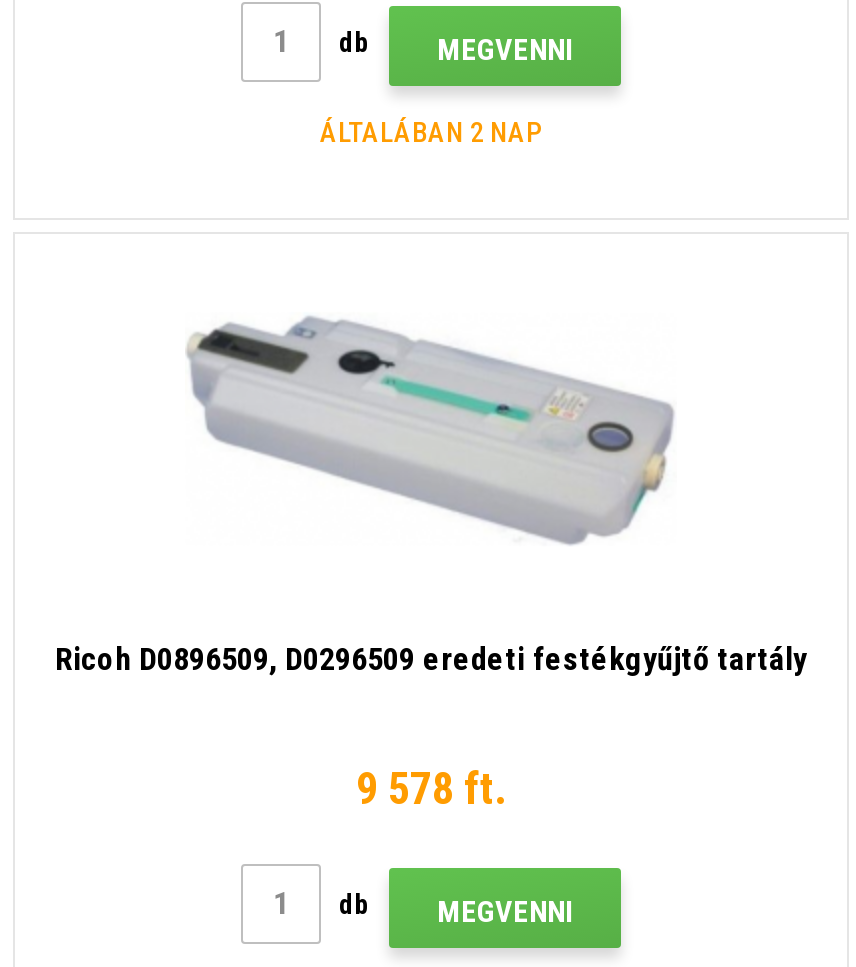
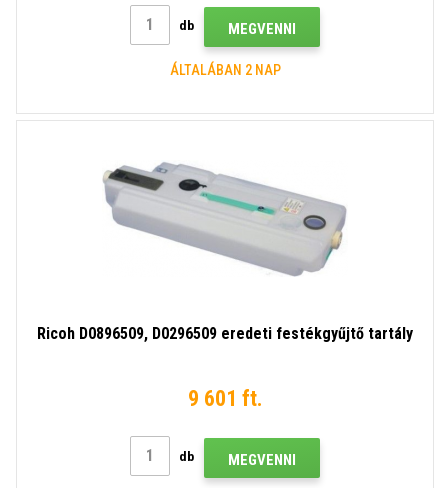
- 9 578 ft.
+ 9 601 ft.
